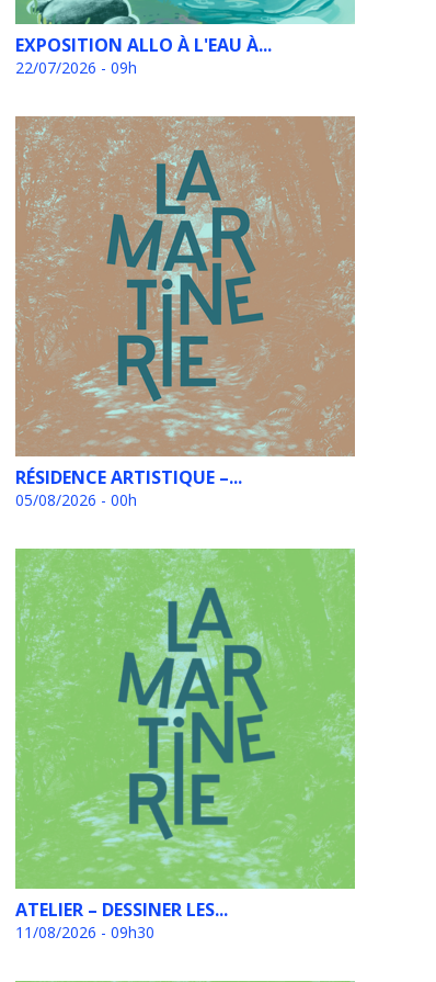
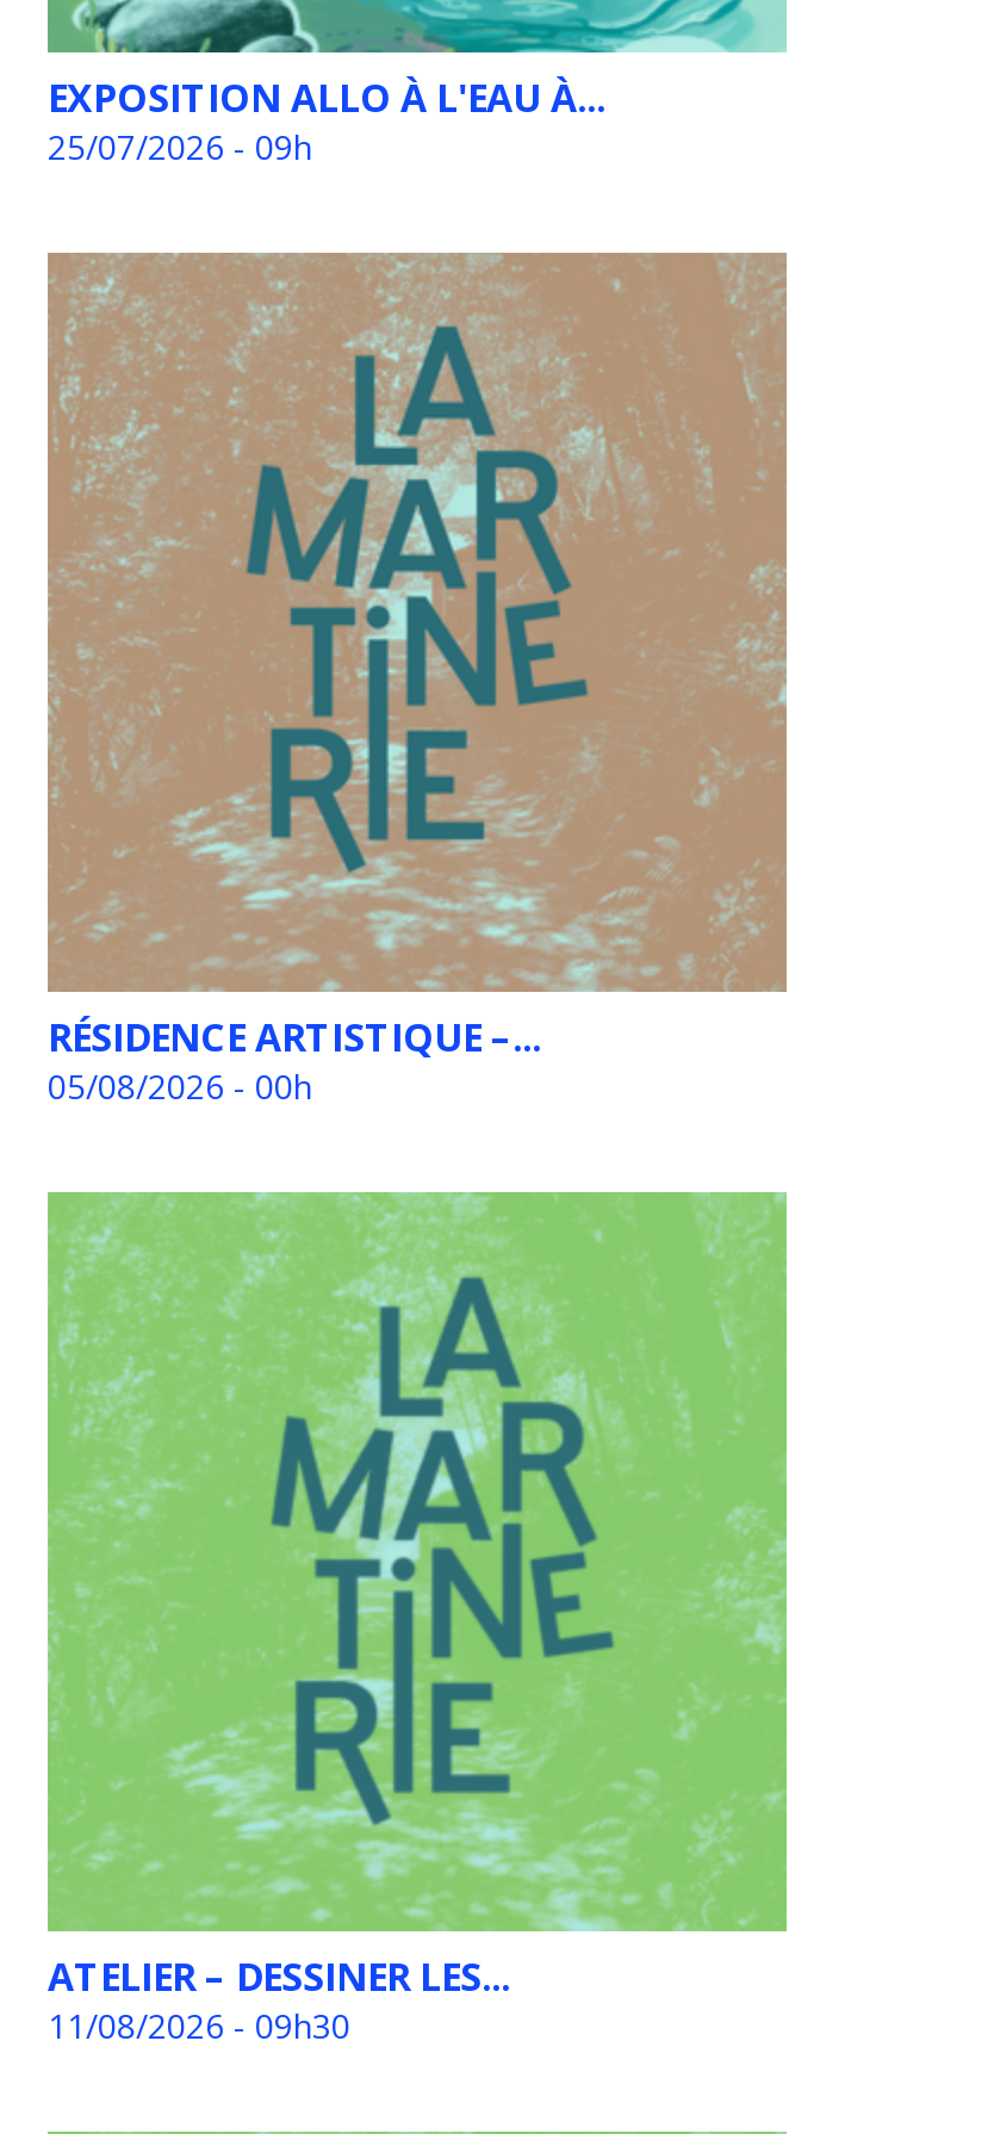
- 22/07/2026 - 09h
+ 25/07/2026 - 09h
